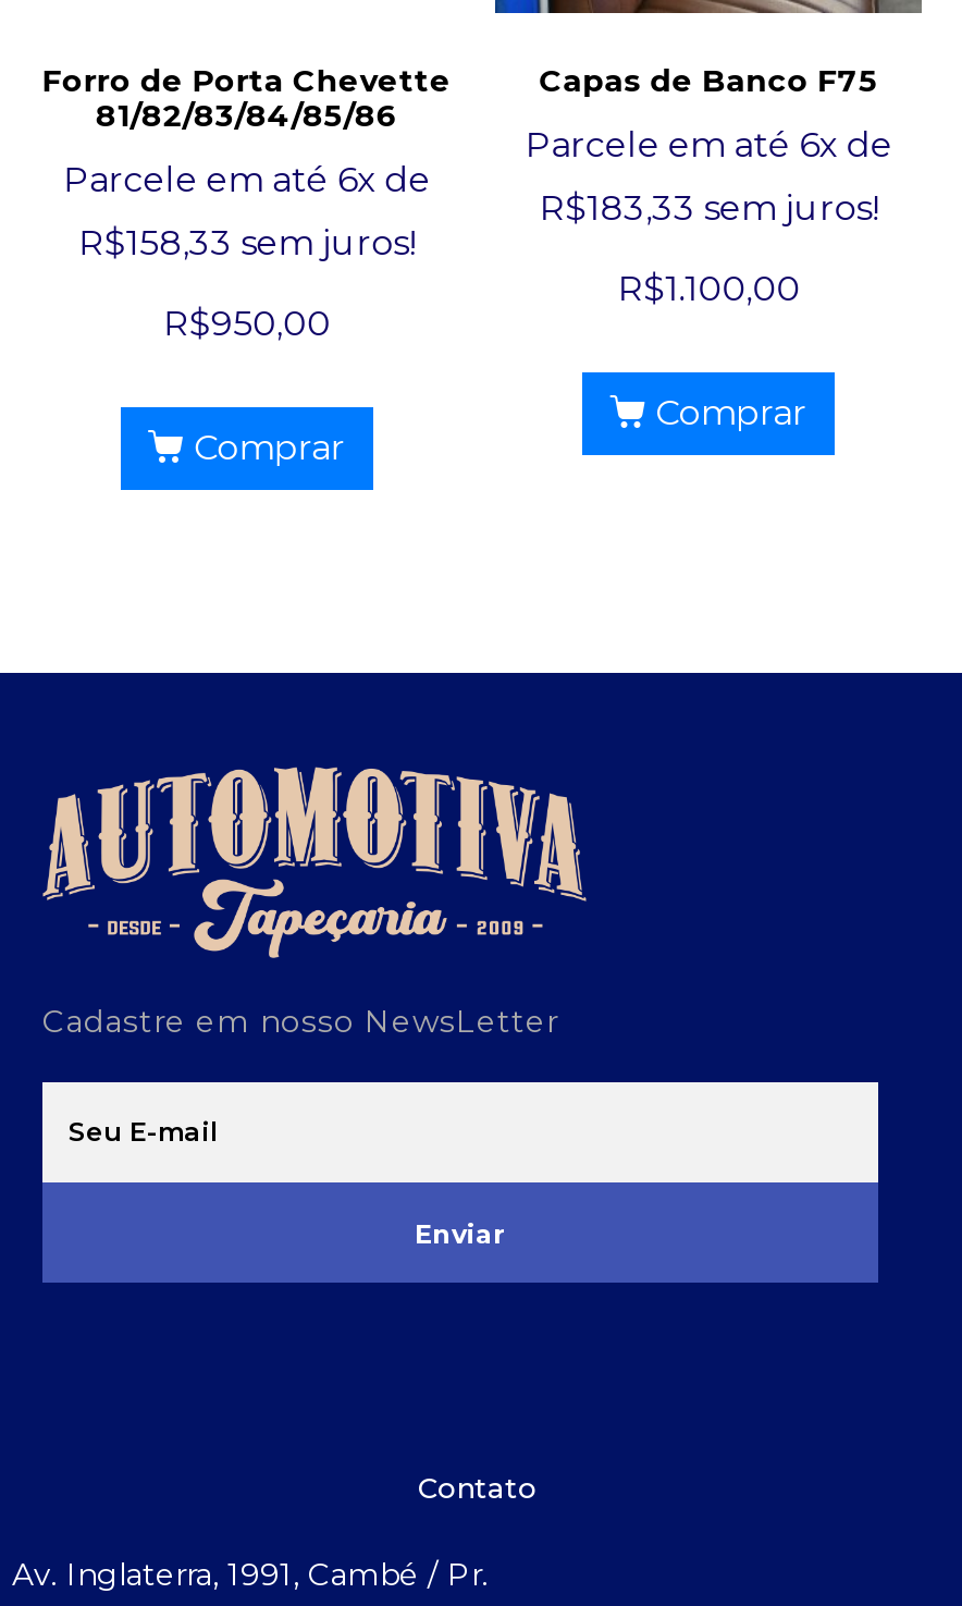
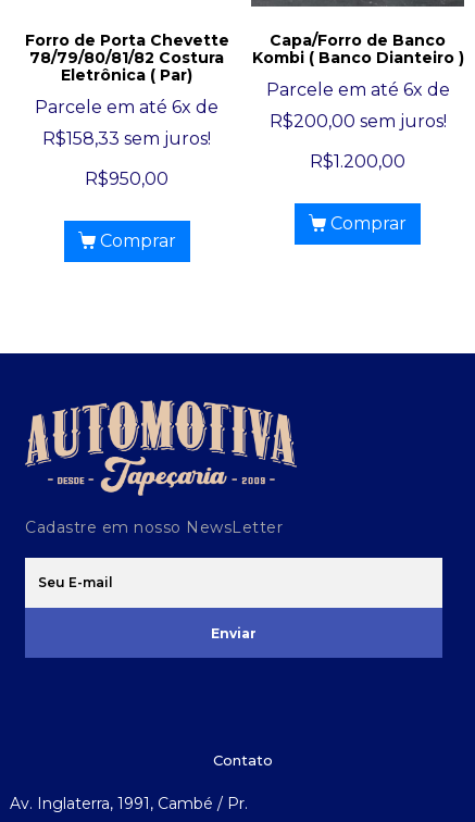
- Capas de Banco F75
+ Capa/Forro de Banco
+ Kombi ( Banco Dianteiro )

- 81/82/83/84/85/86
+ 78/79/80/81/82 Costura
+ Eletrônica ( Par)

- R$183,33 sem juros!
+ R$200,00 sem juros!

- R$1.100,00
+ R$1.200,00
